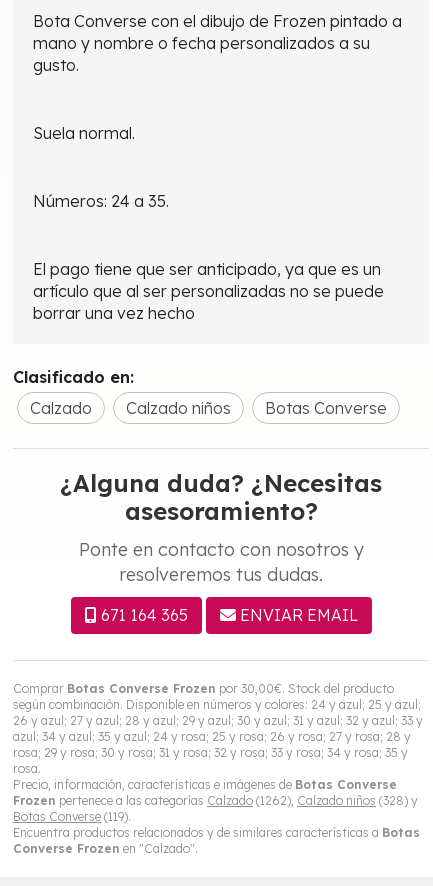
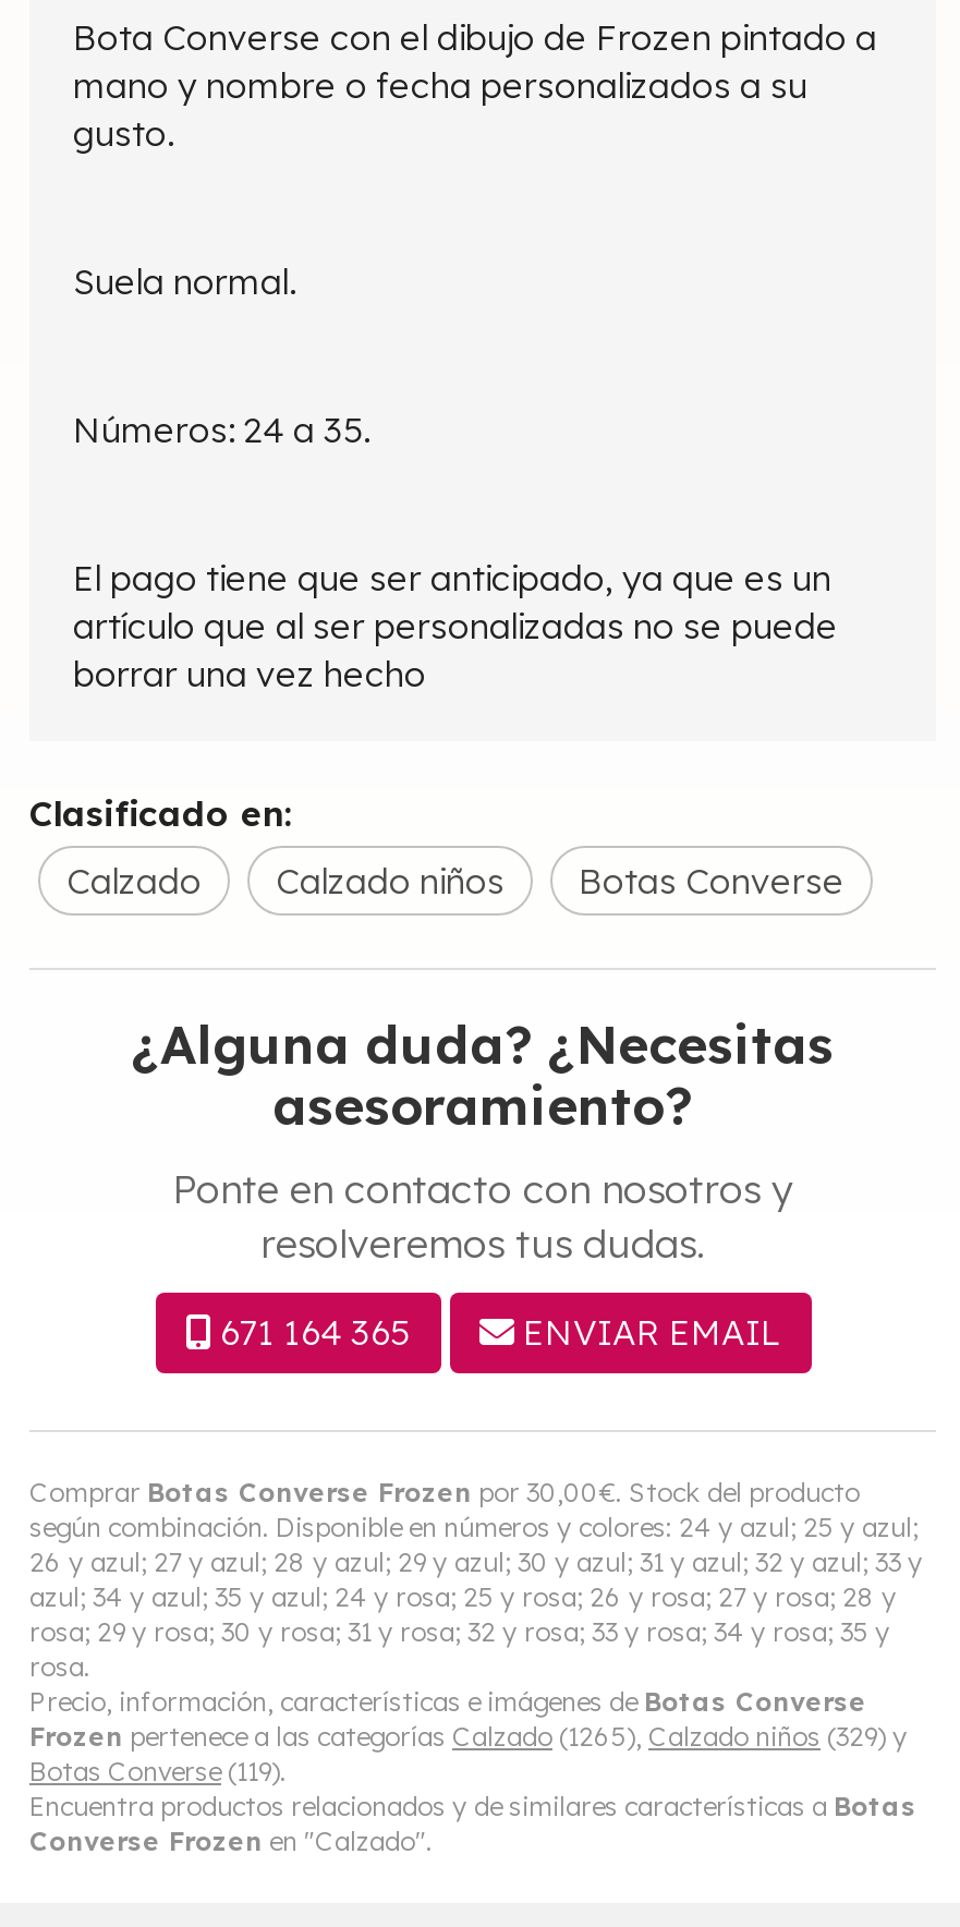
- Frozen pertenece a las categorías Calzado (1262), Calzado niños (328) y
+ Frozen pertenece a las categorías Calzado (1265), Calzado niños (329) y
